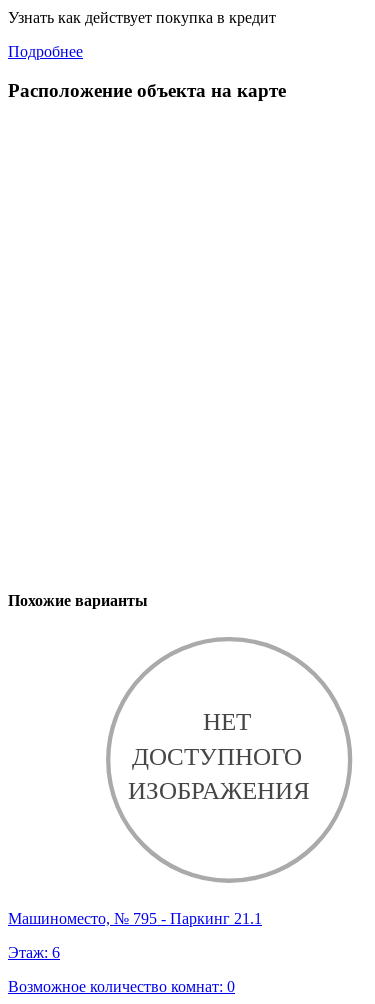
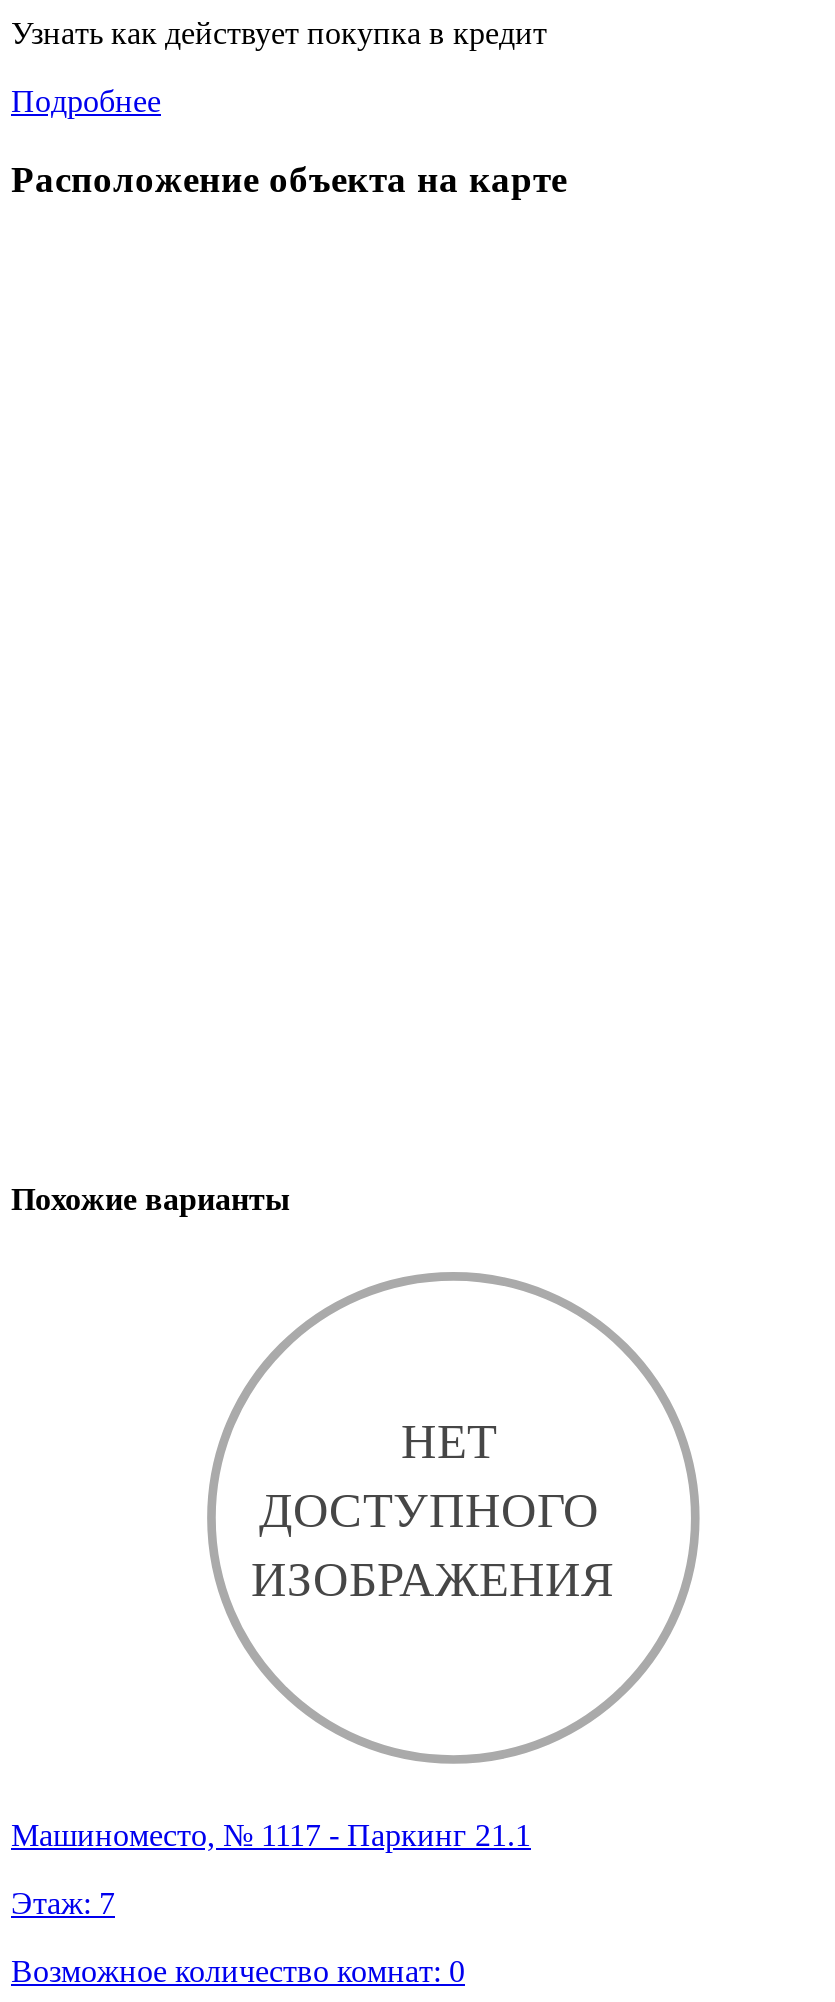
- Машиноместо, № 795 - Паркинг 21.1
+ Машиноместо, № 1117 - Паркинг 21.1

- Этаж: 6
+ Этаж: 7
